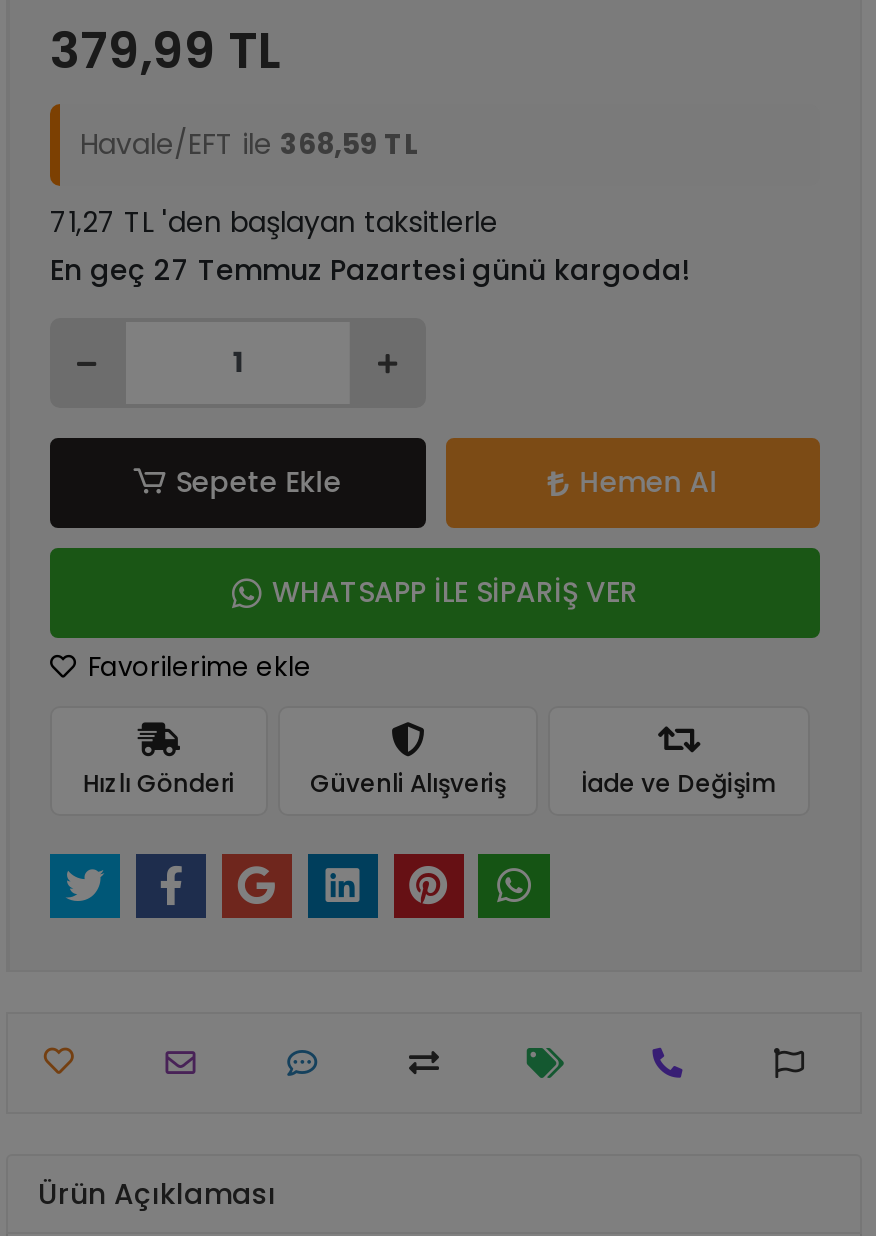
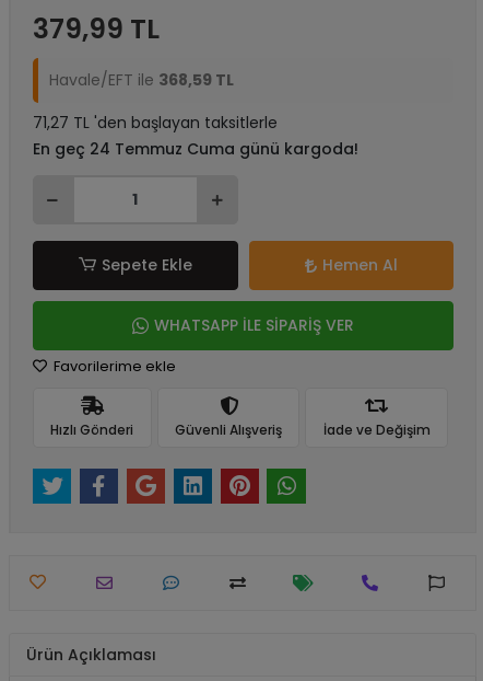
- En geç 27 Temmuz Pazartesi günü kargoda!
+ En geç 24 Temmuz Cuma günü kargoda!
